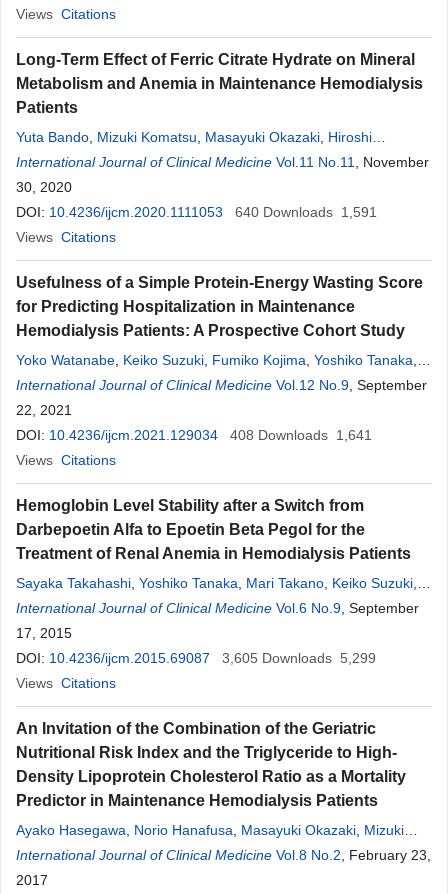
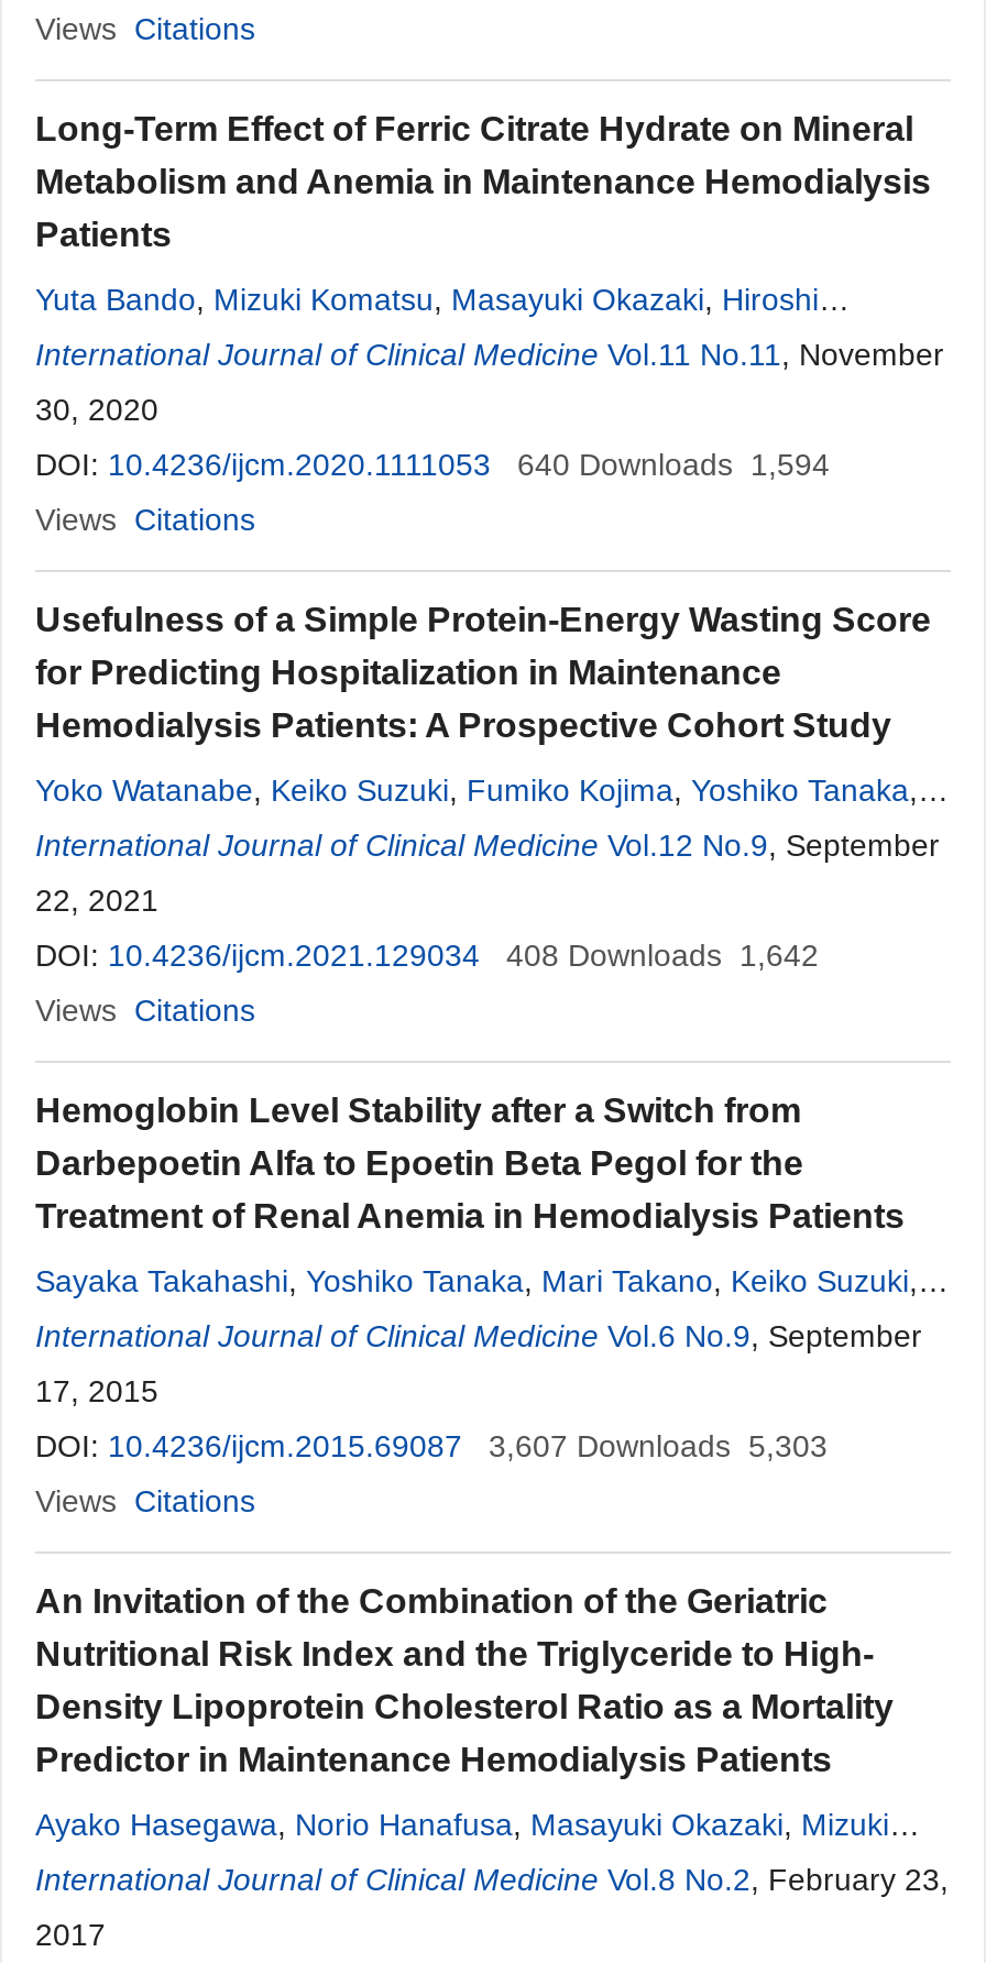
- DOI: 10.4236/ijcm.2020.1111053 640 Downloads 1,591
+ DOI: 10.4236/ijcm.2020.1111053 640 Downloads 1,594

- DOI: 10.4236/ijcm.2021.129034 408 Downloads 1,641
+ DOI: 10.4236/ijcm.2021.129034 408 Downloads 1,642

- DOI: 10.4236/ijcm.2015.69087 3,605 Downloads 5,299
+ DOI: 10.4236/ijcm.2015.69087 3,607 Downloads 5,303
